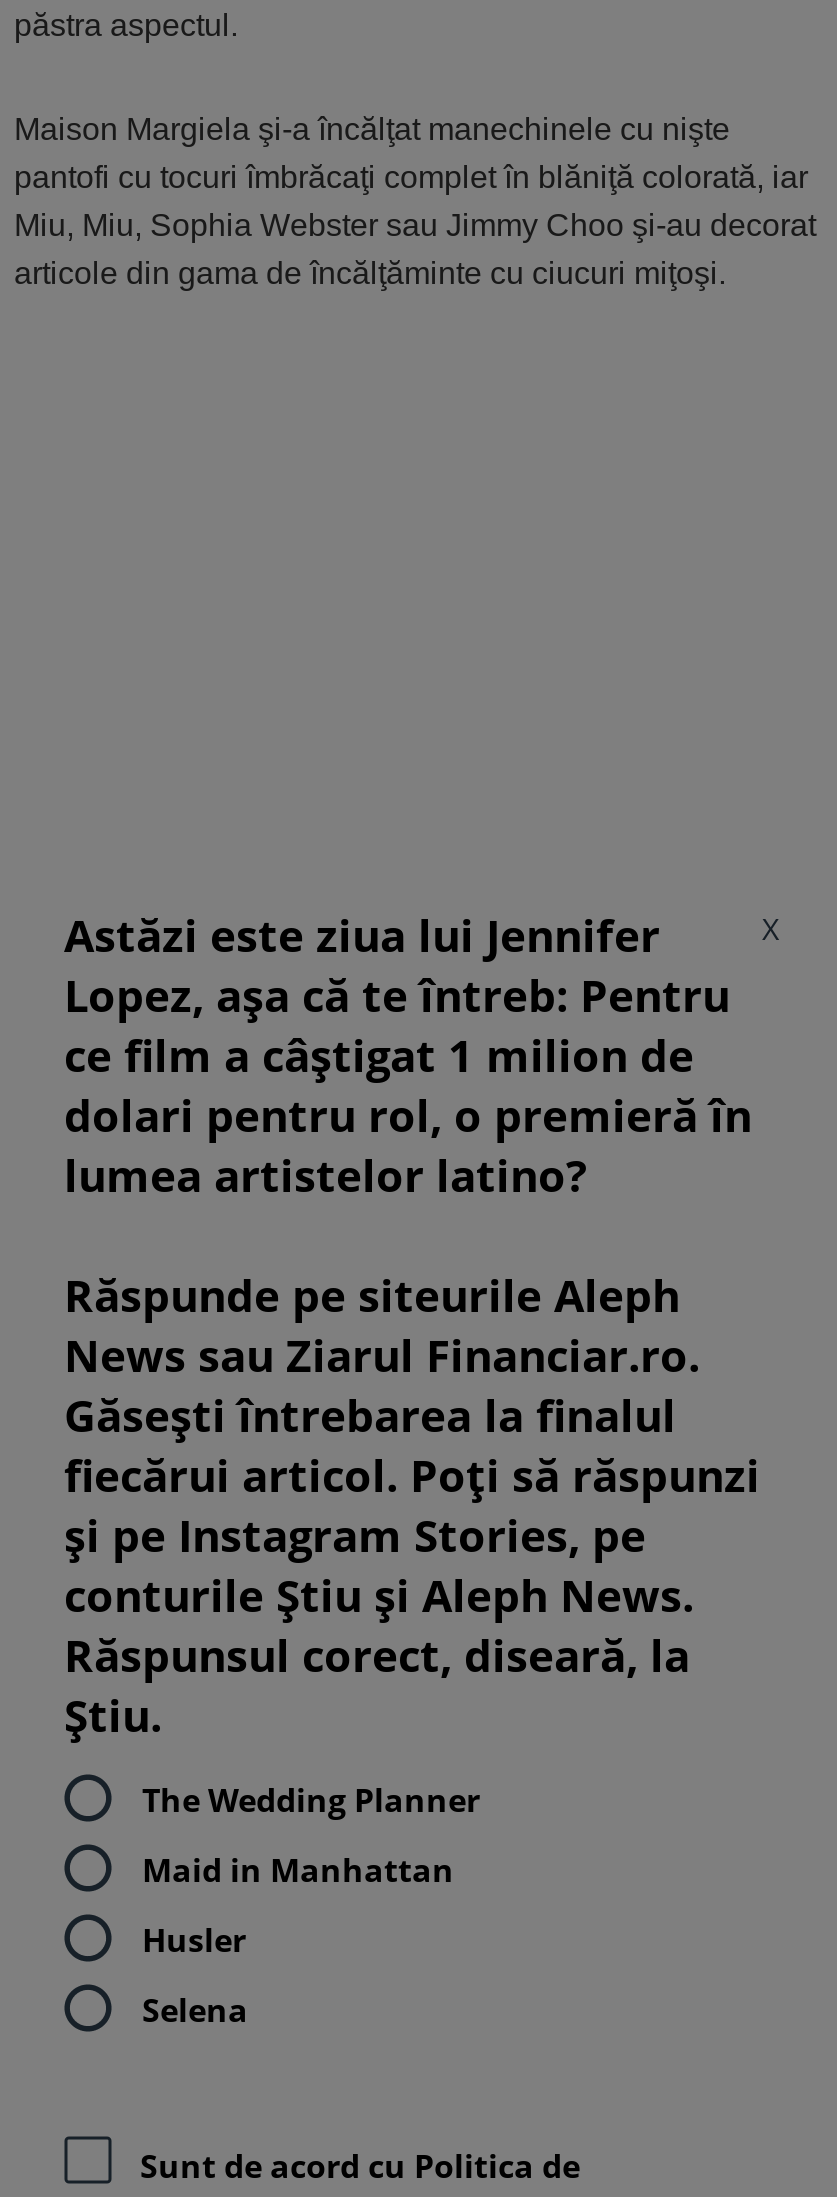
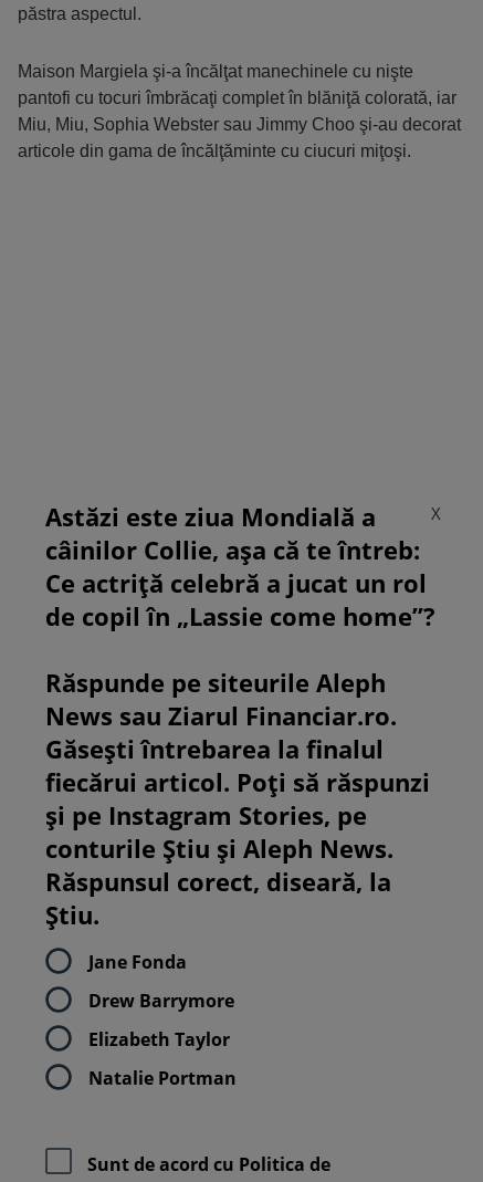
- Astăzi este ziua lui Jennifer
- Lopez, așa că te întreb: Pentru
- ce film a câștigat 1 milion de
- dolari pentru rol, o premieră în
- lumea artistelor latino?
+ Astăzi este ziua Mondială a
+ câinilor Collie, așa că te întreb:
+ Ce actriță celebră a jucat un rol
+ de copil în „Lassie come home”?

- The Wedding Planner
+ Jane Fonda

- Maid in Manhattan
+ Drew Barrymore

- Husler
+ Elizabeth Taylor

- Selena
+ Natalie Portman
